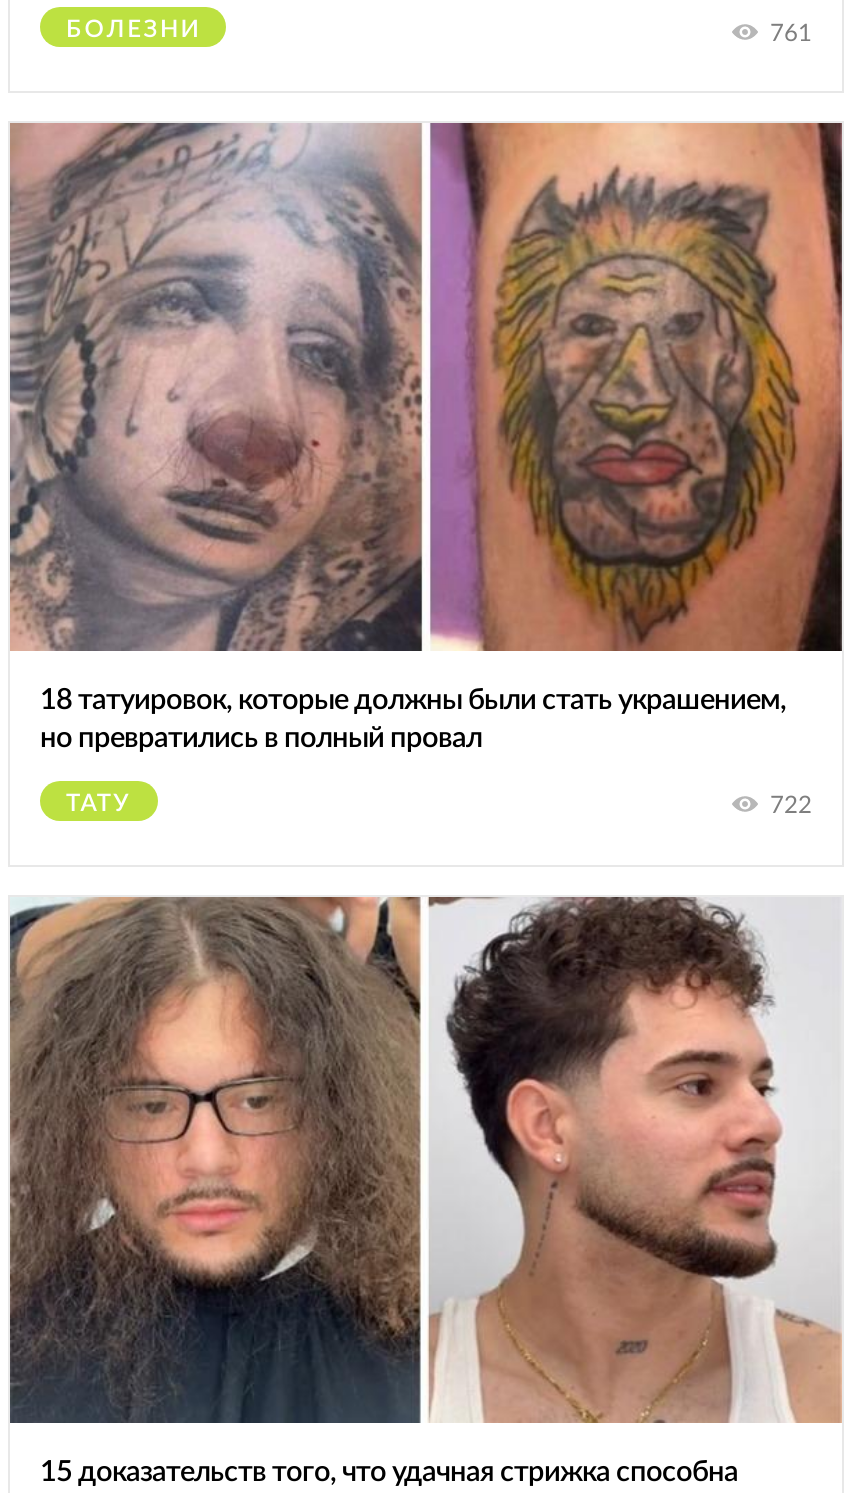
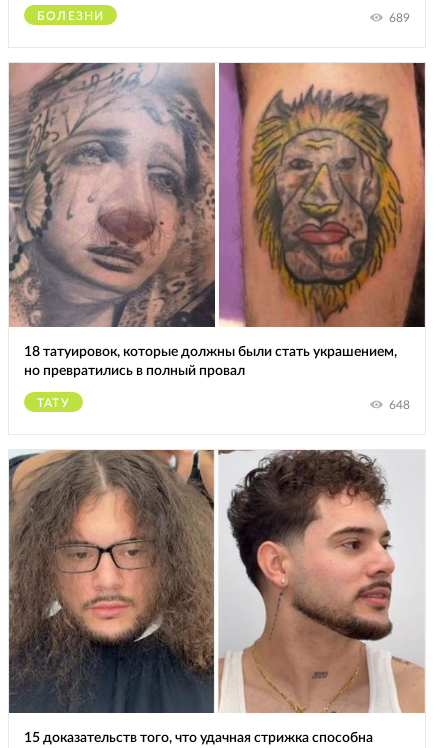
- 761
+ 689

- 722
+ 648
